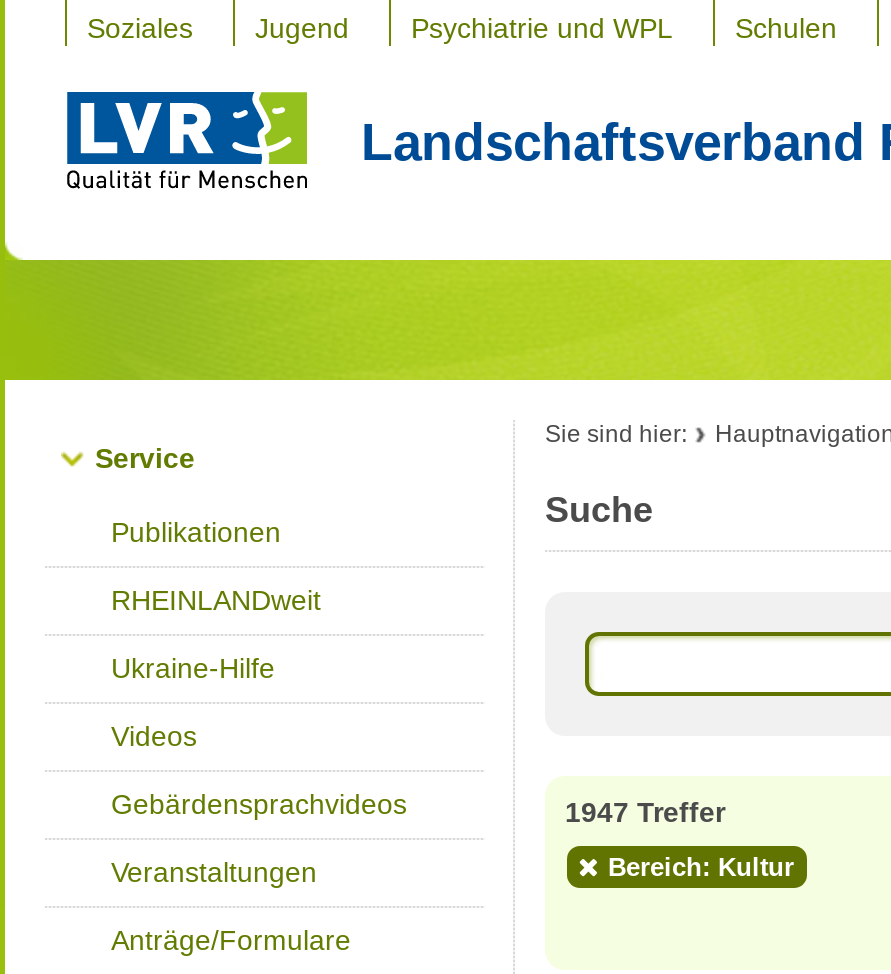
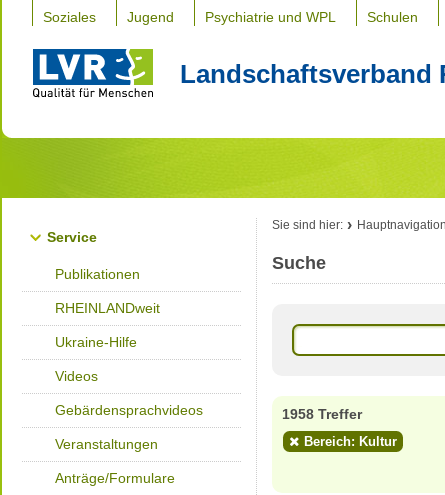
- 1947 Treffer
+ 1958 Treffer
